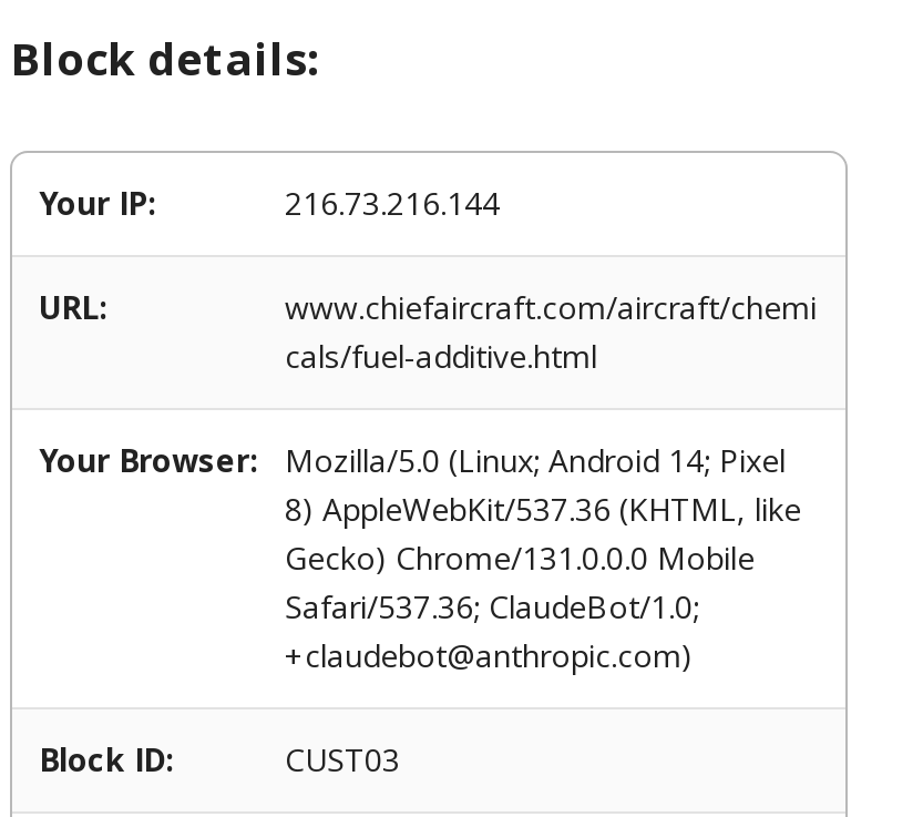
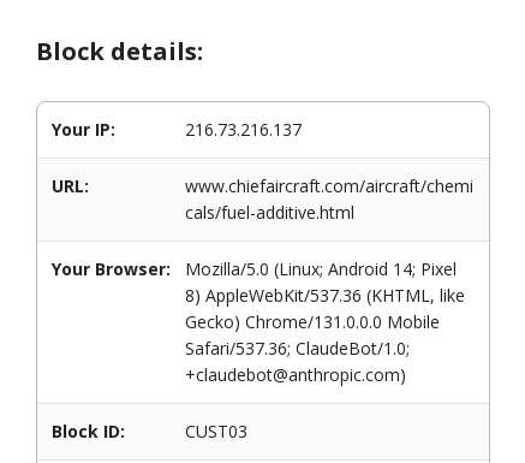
- 216.73.216.144
+ 216.73.216.137
